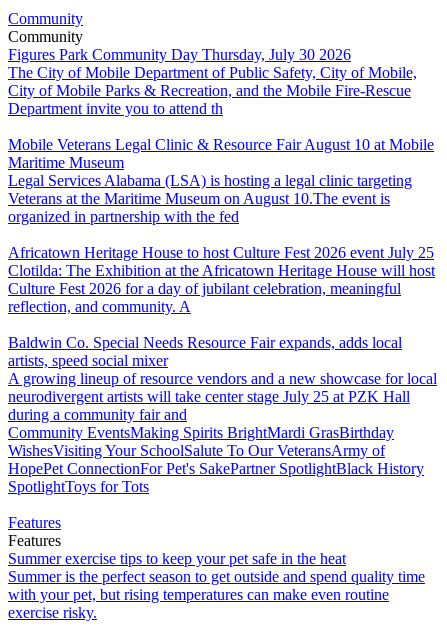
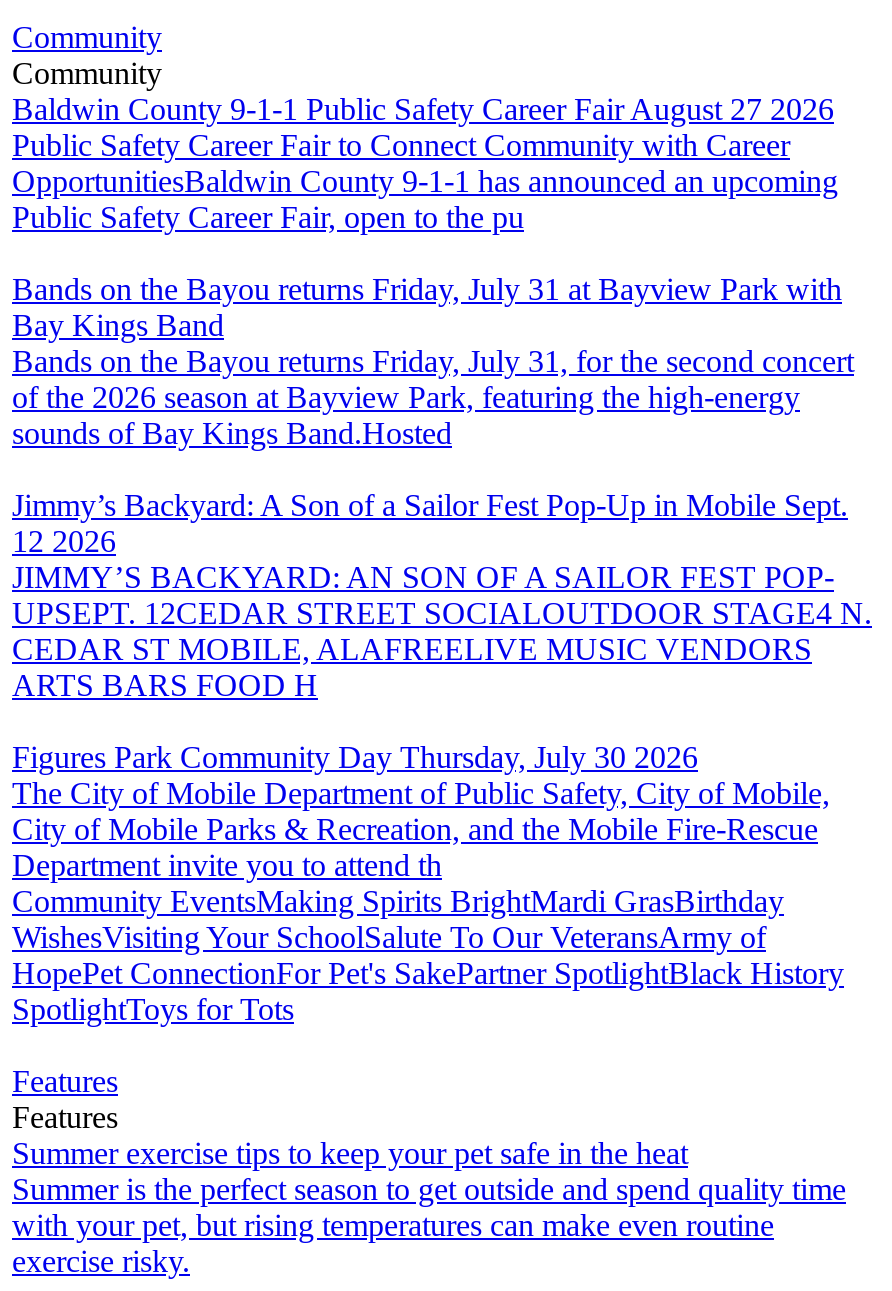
+ Baldwin County 9-1-1 Public Safety Career Fair August 27 2026
+ Public Safety Career Fair to Connect Community with Career
+ OpportunitiesBaldwin County 9-1-1 has announced an upcoming
+ Public Safety Career Fair, open to the pu
+ Bands on the Bayou returns Friday, July 31 at Bayview Park with
+ Bay Kings Band
+ Bands on the Bayou returns Friday, July 31, for the second concert
+ of the 2026 season at Bayview Park, featuring the high-energy
+ sounds of Bay Kings Band.Hosted
+ Jimmy’s Backyard: A Son of a Sailor Fest Pop-Up in Mobile Sept.
+ 12 2026
+ JIMMY’S BACKYARD: AN SON OF A SAILOR FEST POP-
+ UPSEPT. 12CEDAR STREET SOCIALOUTDOOR STAGE4 N.
+ CEDAR ST MOBILE, ALAFREELIVE MUSIC VENDORS
+ ARTS BARS FOOD H

moved down: Figures Park Community Day Thursday, July 30 2026 | The City of Mobile Department of Public Safety, City of Mobile, | City of Mobile Parks & Recreation, and the Mobile Fire-Rescue | Department invite you to attend th

- Mobile Veterans Legal Clinic & Resource Fair August 10 at Mobile
- Maritime Museum
- Legal Services Alabama (LSA) is hosting a legal clinic targeting
- Veterans at the Maritime Museum on August 10.The event is
- organized in partnership with the fed
- Africatown Heritage House to host Culture Fest 2026 event July 25
- Clotilda: The Exhibition at the Africatown Heritage House will host
- Culture Fest 2026 for a day of jubilant celebration, meaningful
- reflection, and community. A
- Baldwin Co. Special Needs Resource Fair expands, adds local
- artists, speed social mixer
- A growing lineup of resource vendors and a new showcase for local
- neurodivergent artists will take center stage July 25 at PZK Hall
- during a community fair and
